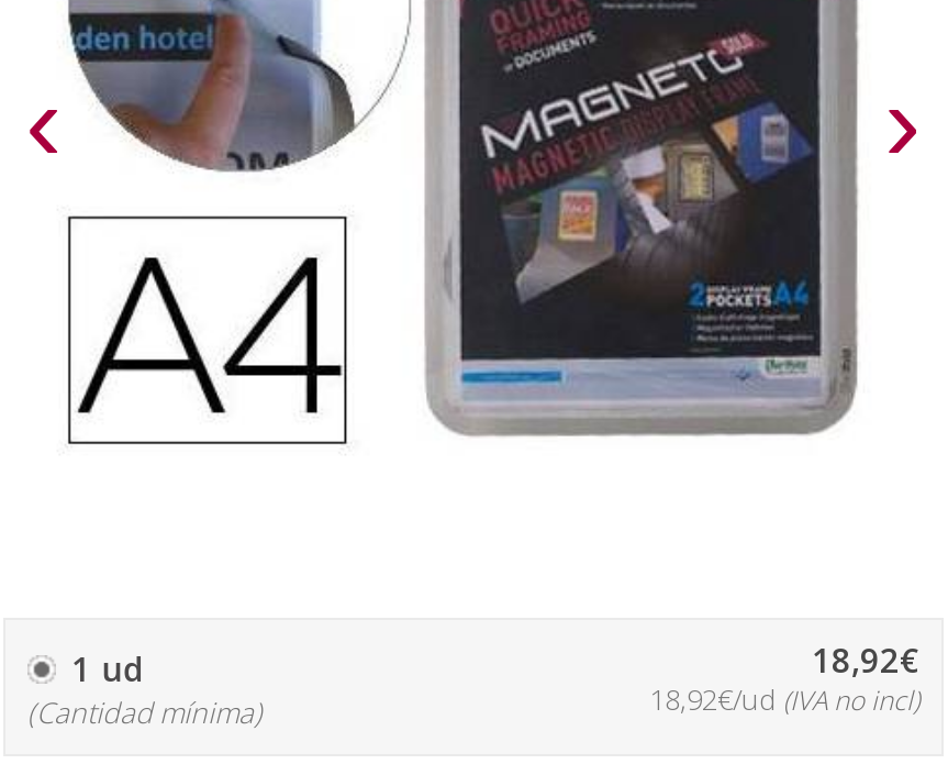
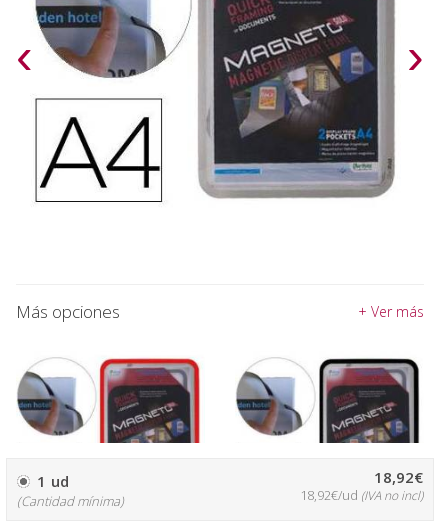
+ Más opciones
+ + Ver más

+ [image]

+ [image]

+ [image]

+ [image]
